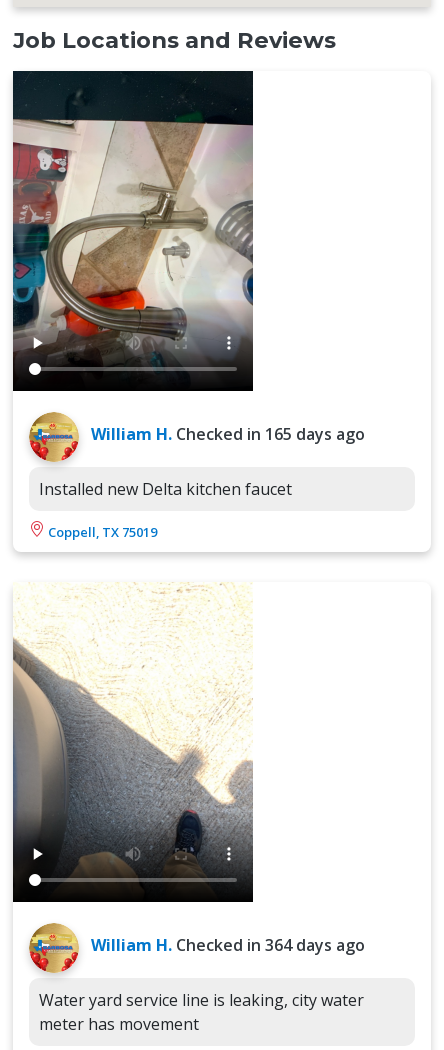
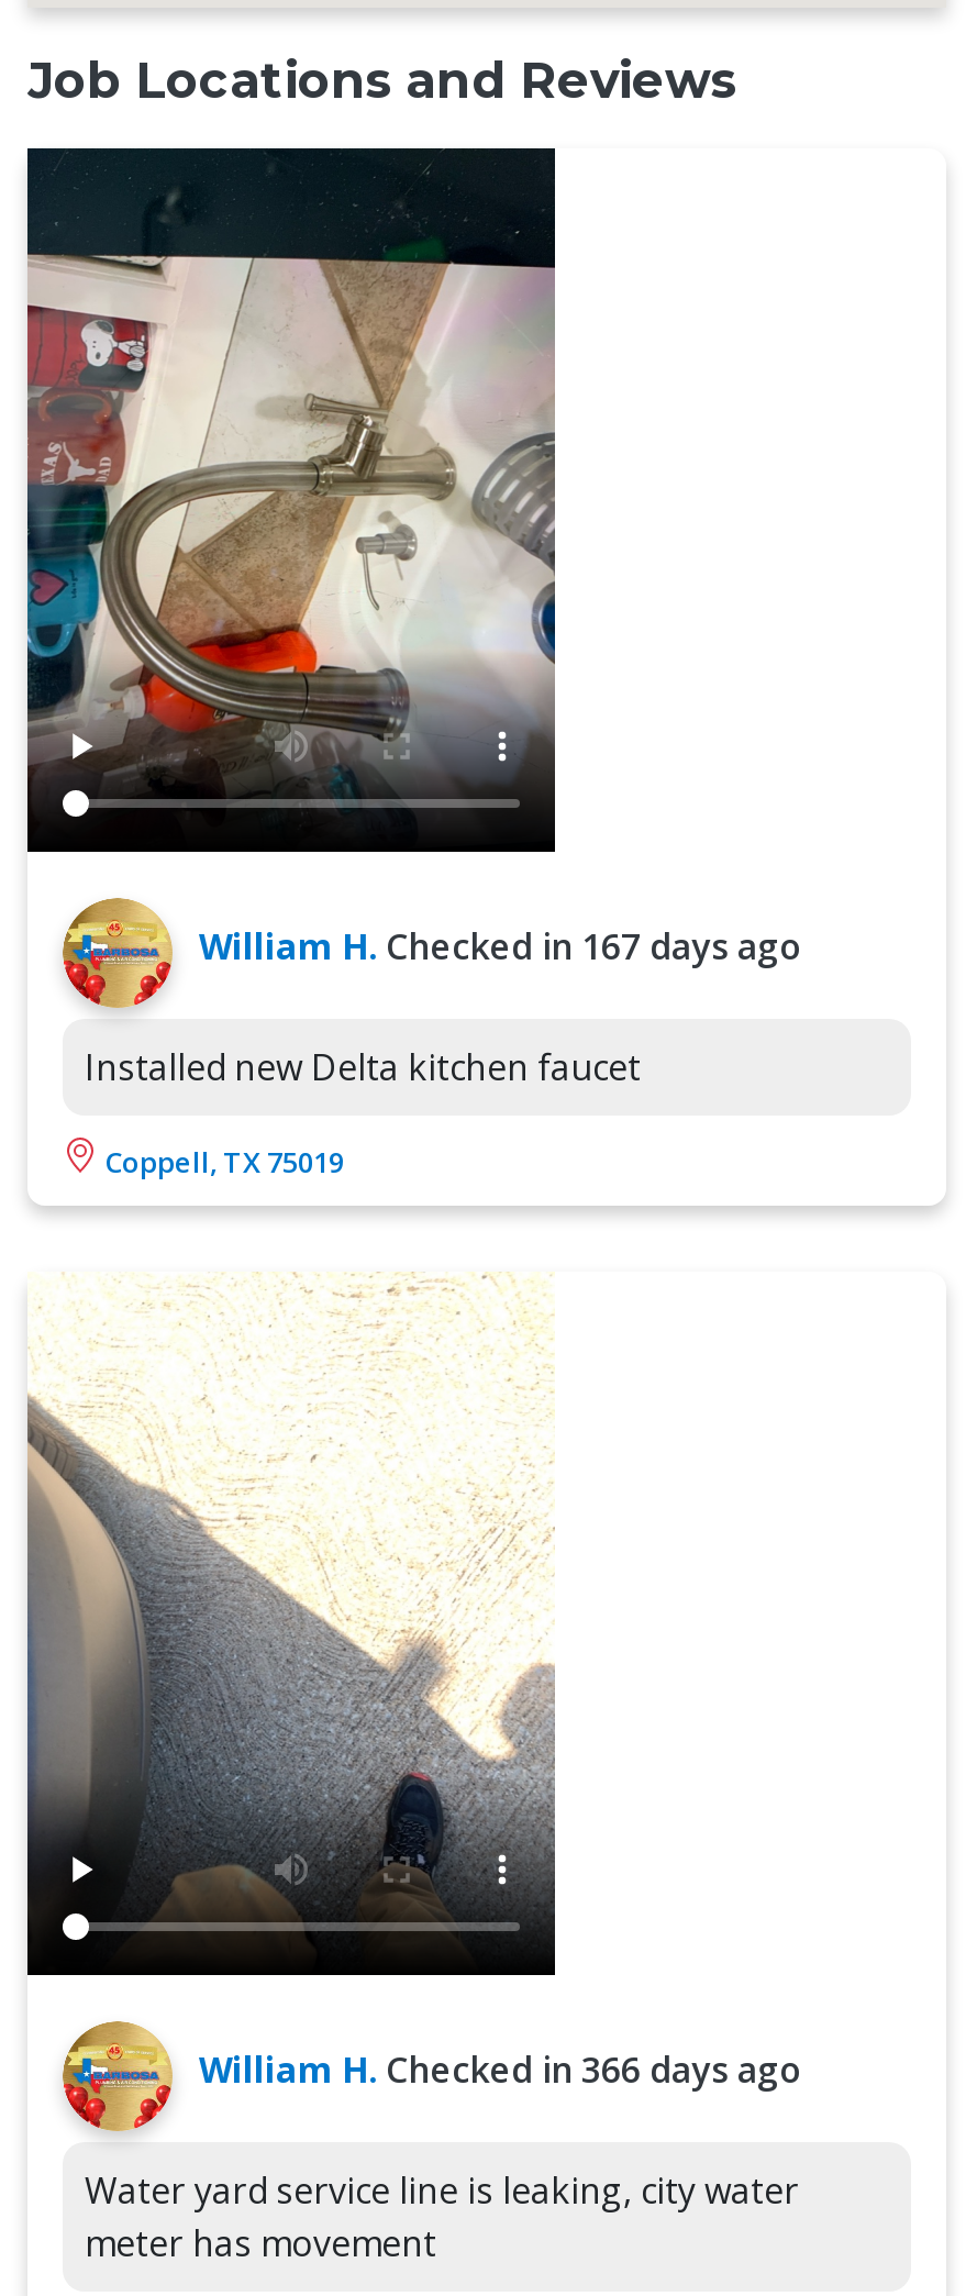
- William H. Checked in 165 days ago
+ William H. Checked in 167 days ago

- William H. Checked in 364 days ago
+ William H. Checked in 366 days ago
